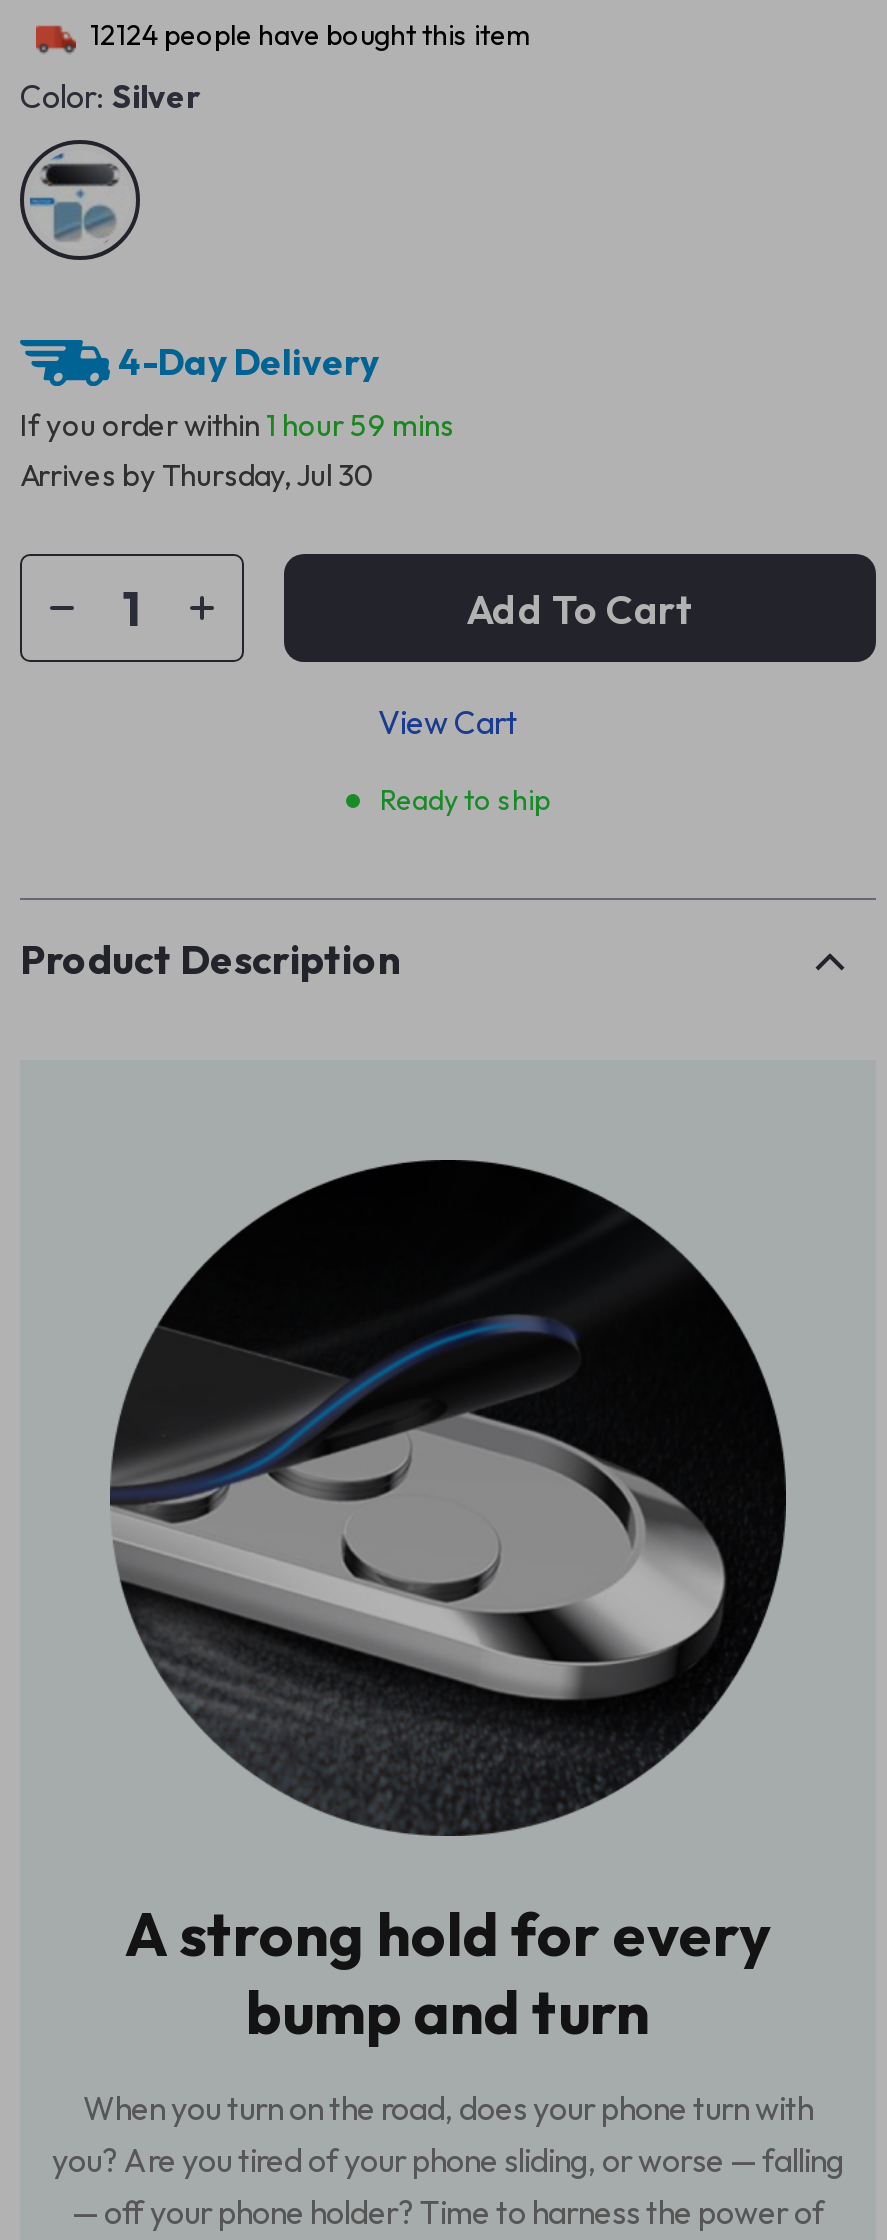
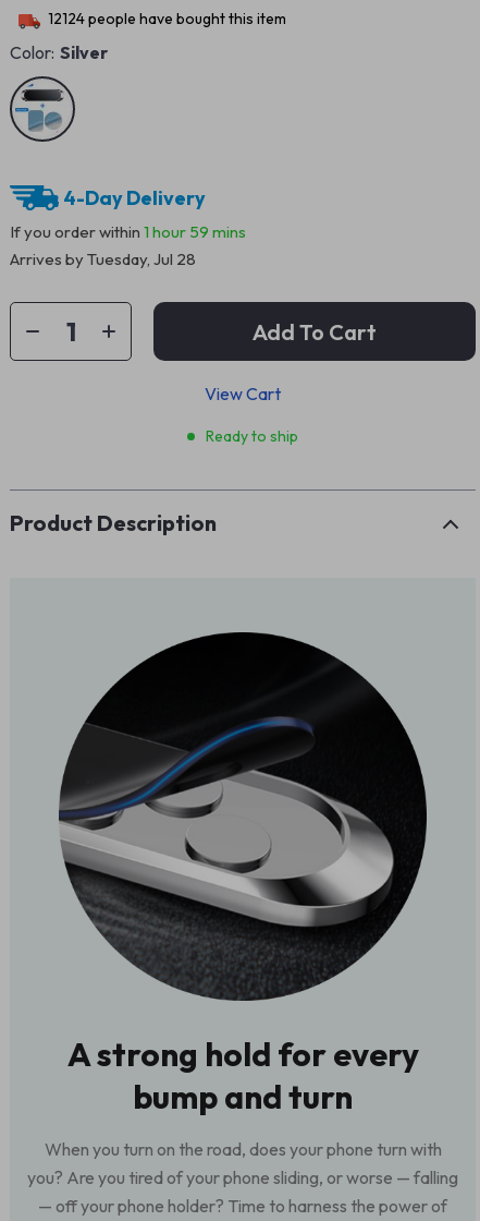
- Arrives by Thursday, Jul 30
+ Arrives by Tuesday, Jul 28
